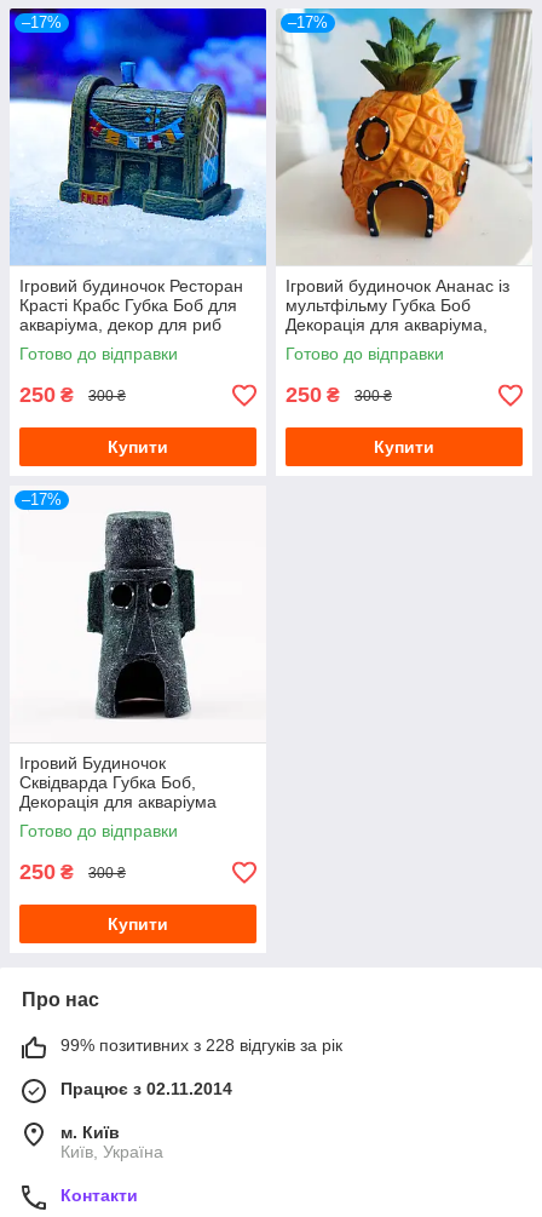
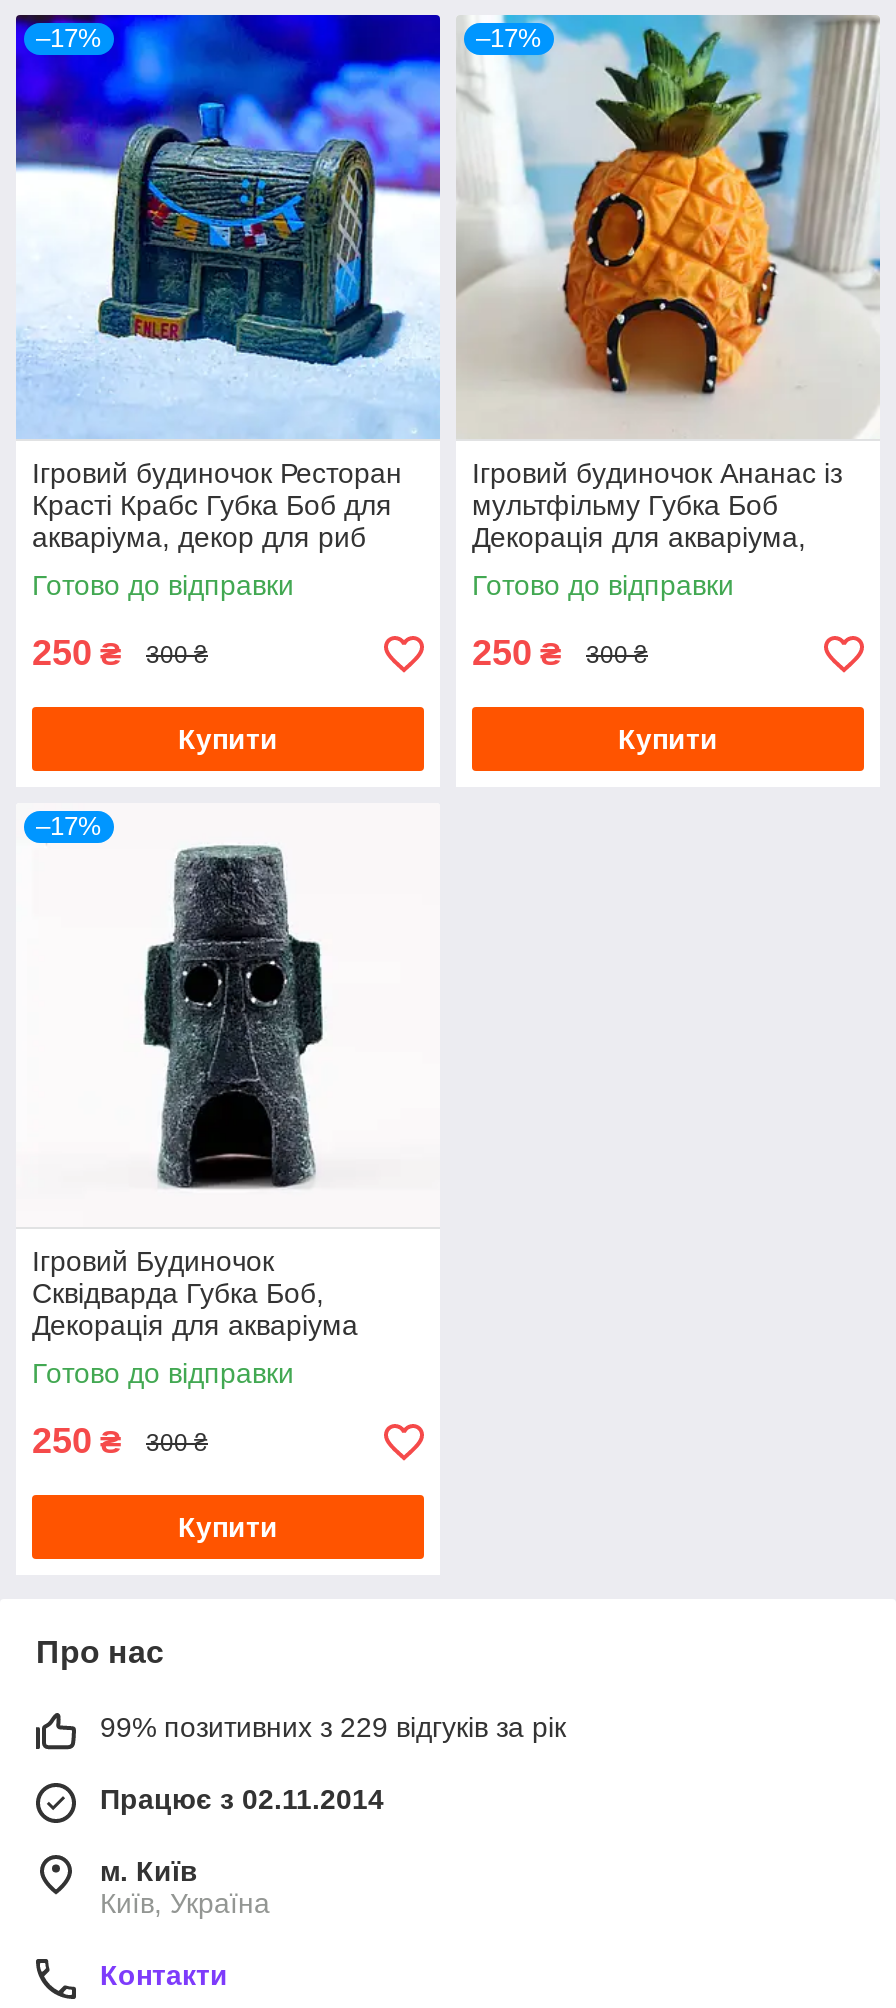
- 99% позитивних з 228 відгуків за рік
+ 99% позитивних з 229 відгуків за рік
